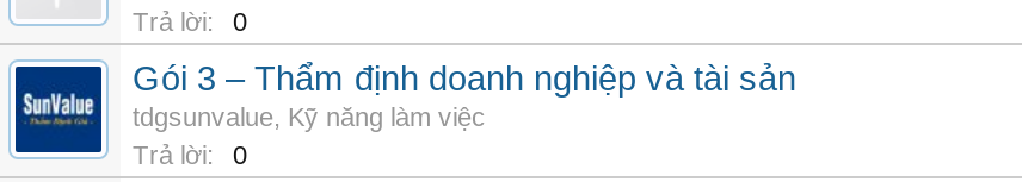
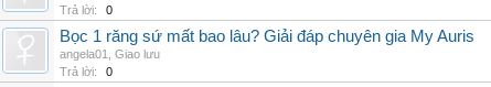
- [image]

- Gói 3 – Thẩm định doanh nghiệp và tài sản
- tdgsunvalue, Kỹ năng làm việc
+ Bọc 1 răng sứ mất bao lâu? Giải đáp chuyên gia My Auris
+ angela01, Giao lưu
